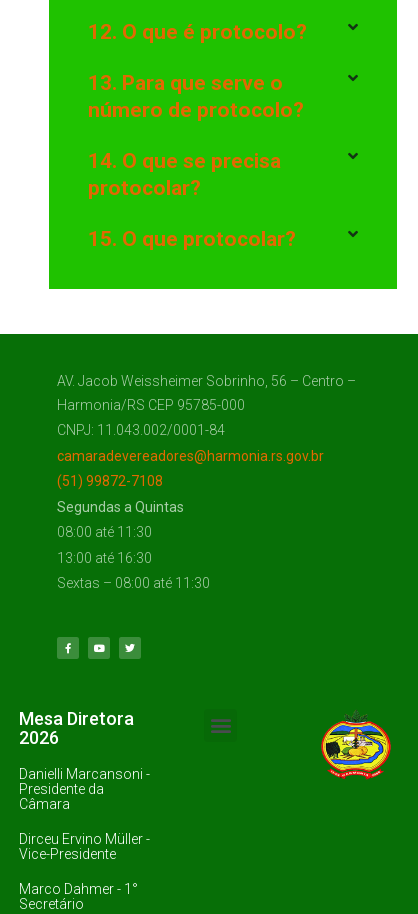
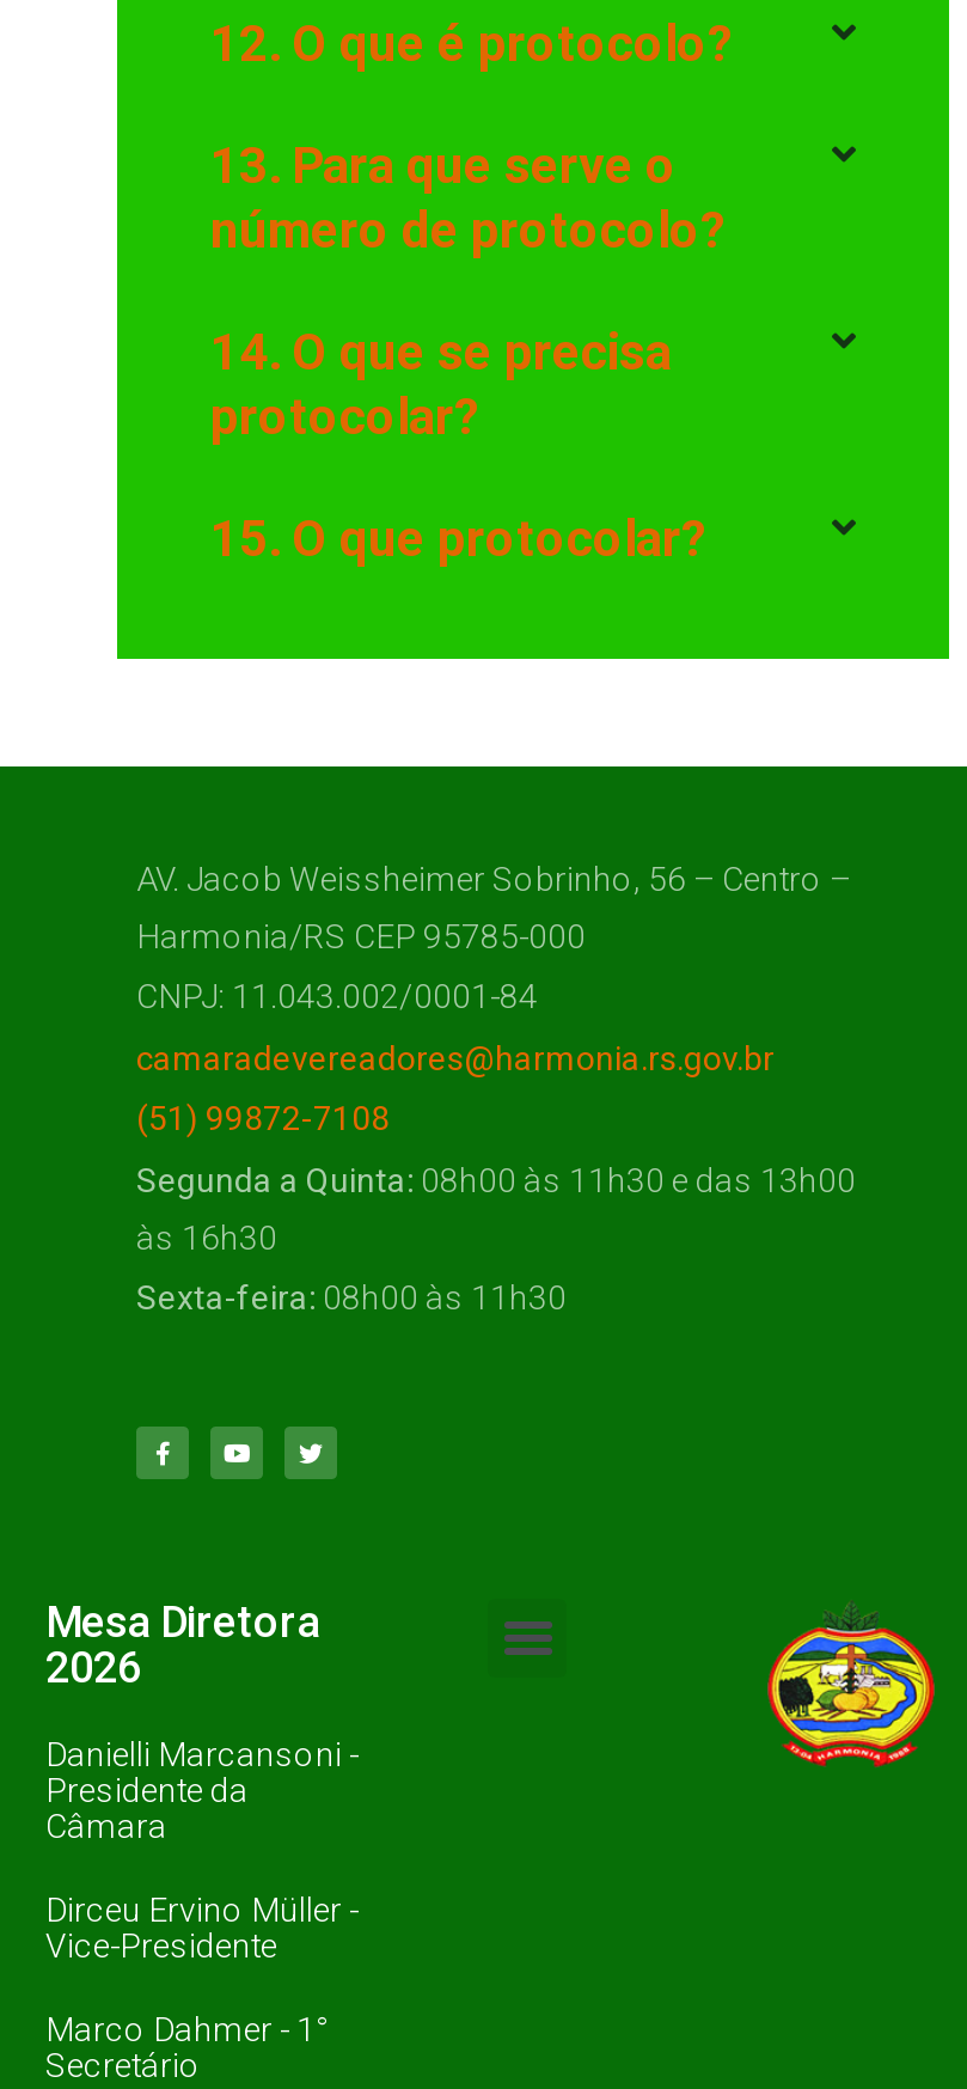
- Segundas a Quintas
- 08:00 até 11:30
- 13:00 até 16:30
- Sextas – 08:00 até 11:30
+ Segunda a Quinta: 08h00 às 11h30 e das 13h00
+ às 16h30
+ Sexta-feira: 08h00 às 11h30
